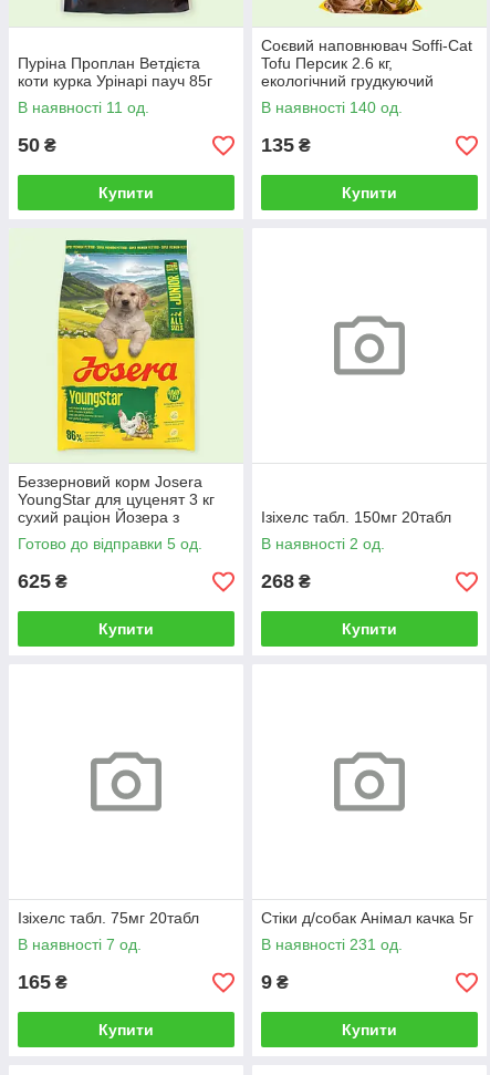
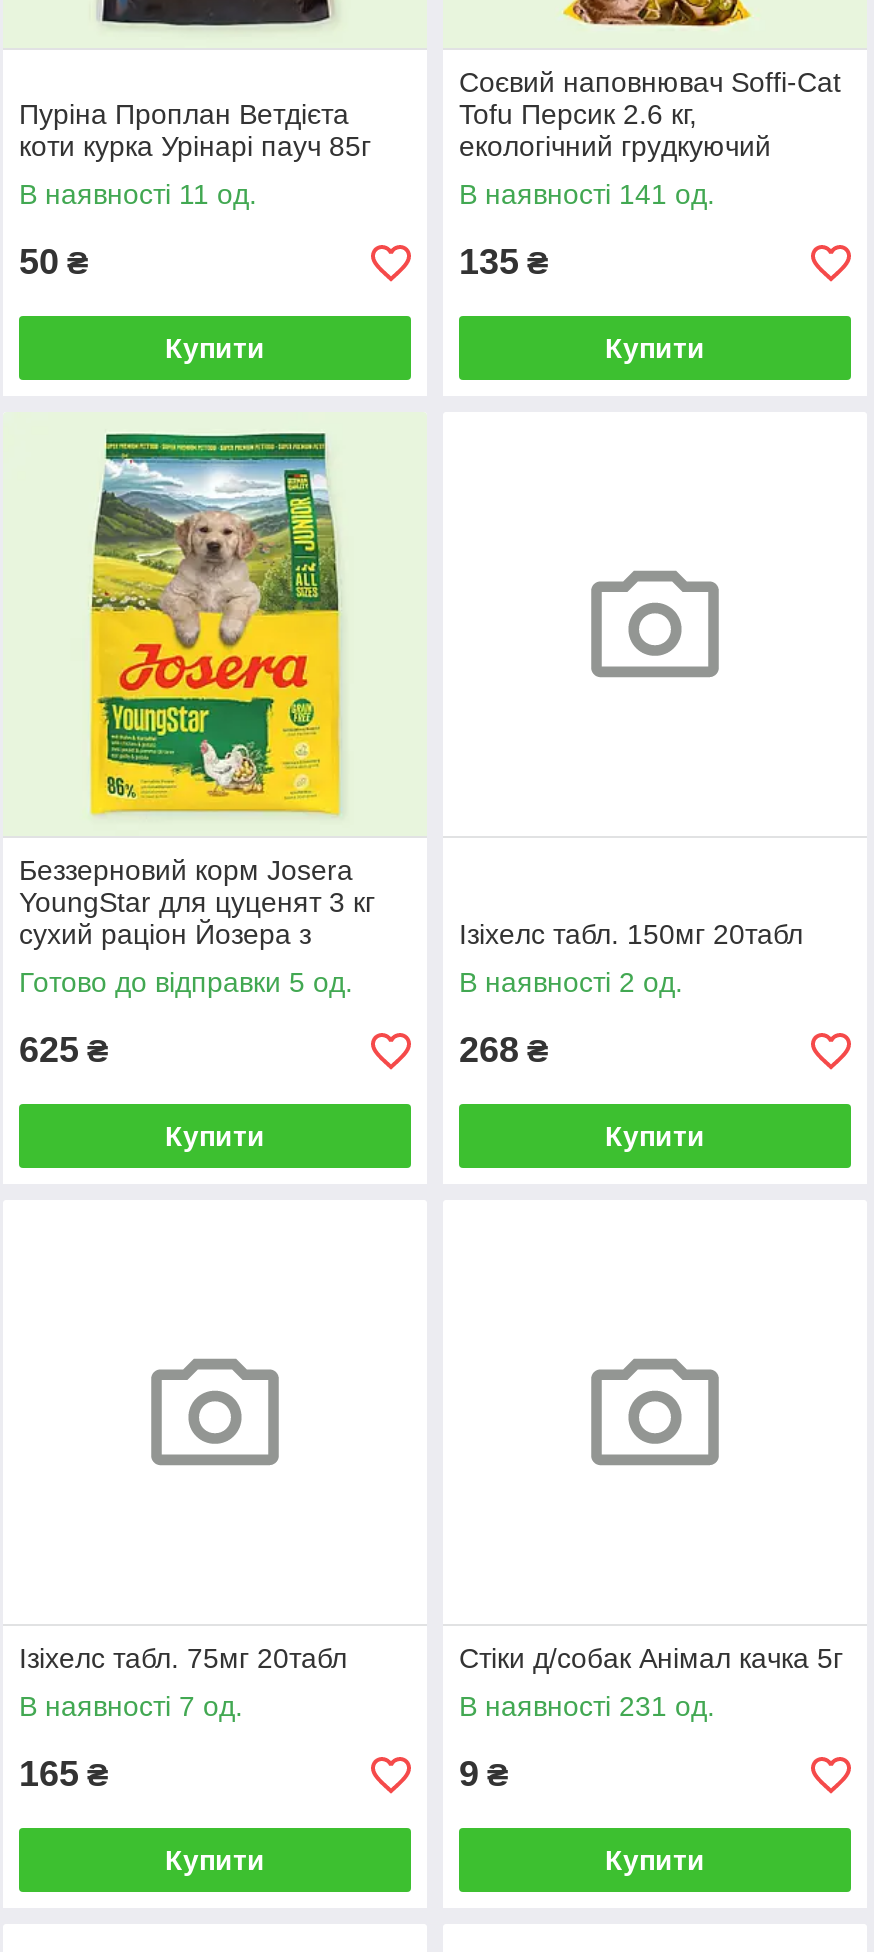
- В наявності 140 од.
+ В наявності 141 од.
